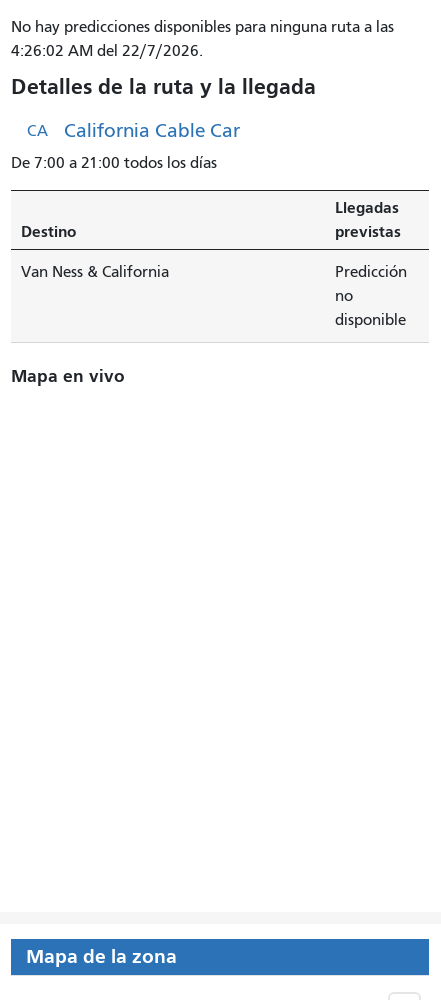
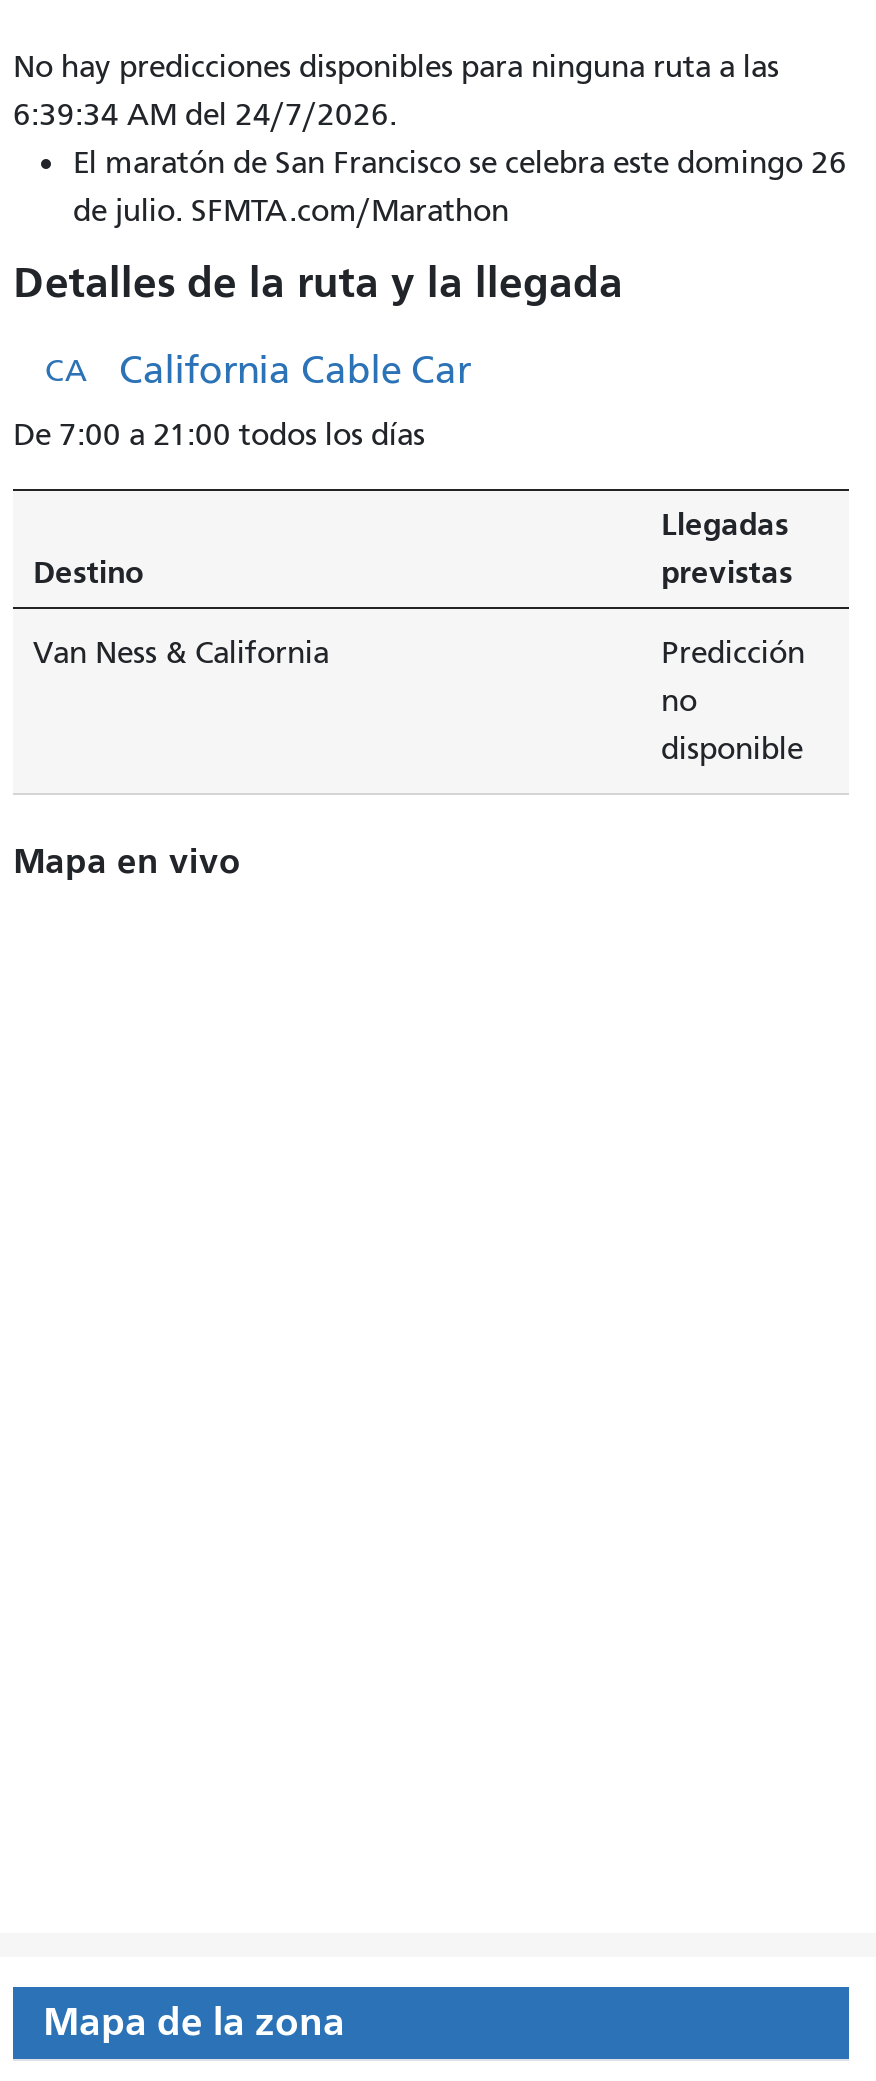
- 4:26:02 AM del 22/7/2026.
+ 6:39:34 AM del 24/7/2026.
+ El maratón de San Francisco se celebra este domingo 26
+ de julio. SFMTA.com/Marathon
